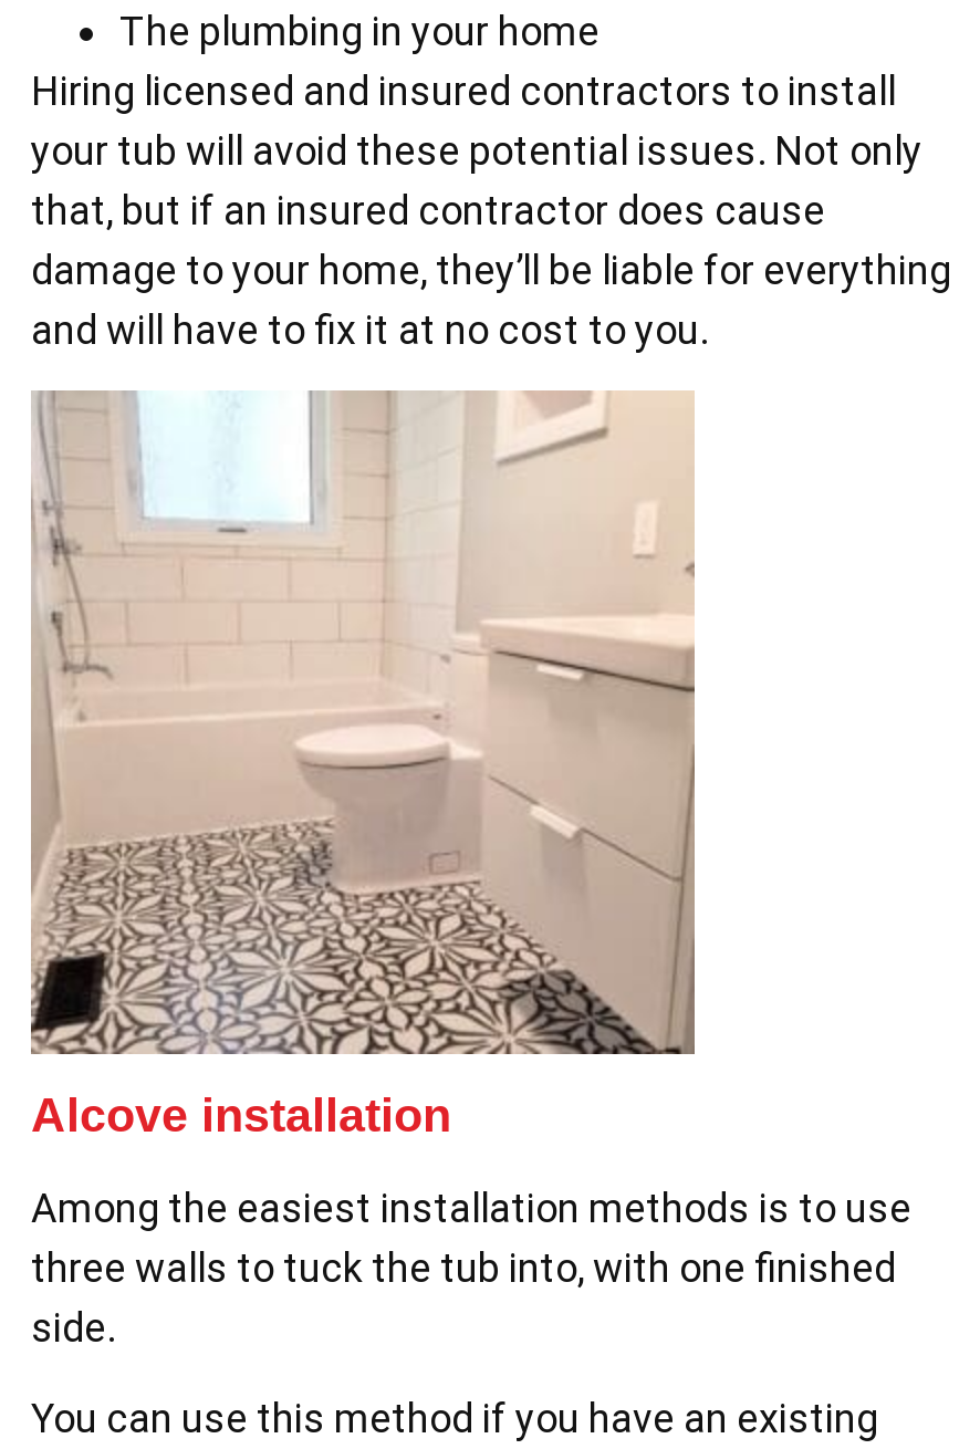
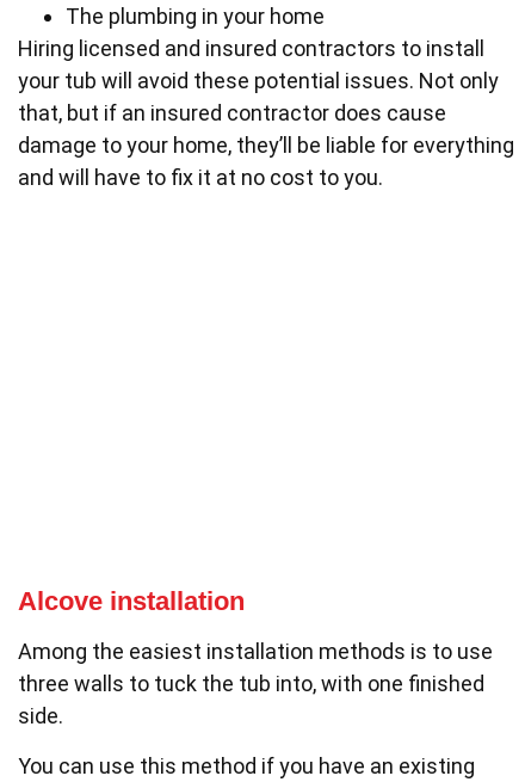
- [image]
